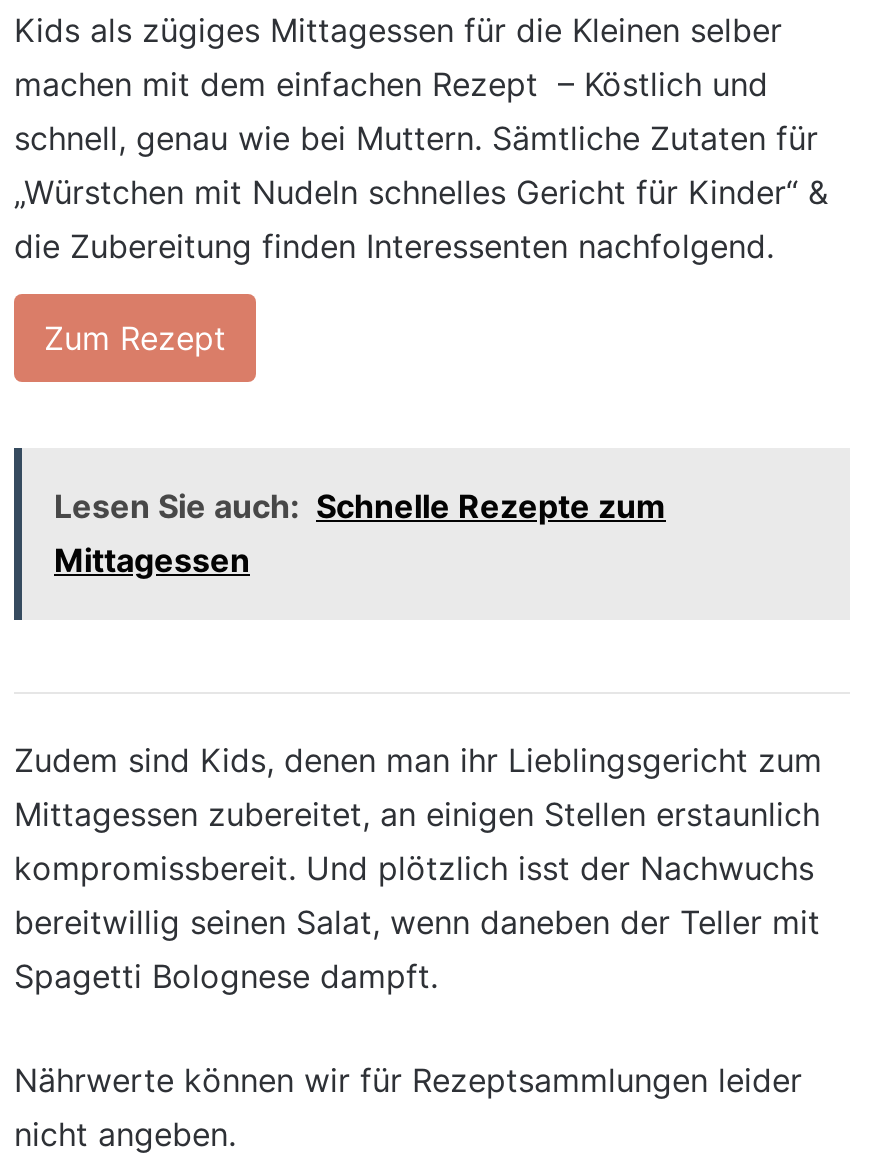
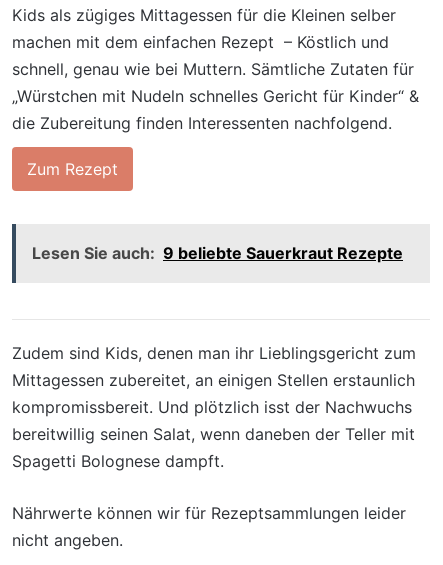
- Lesen Sie auch: Schnelle Rezepte zum
- Mittagessen
+ Lesen Sie auch: 9 beliebte Sauerkraut Rezepte
